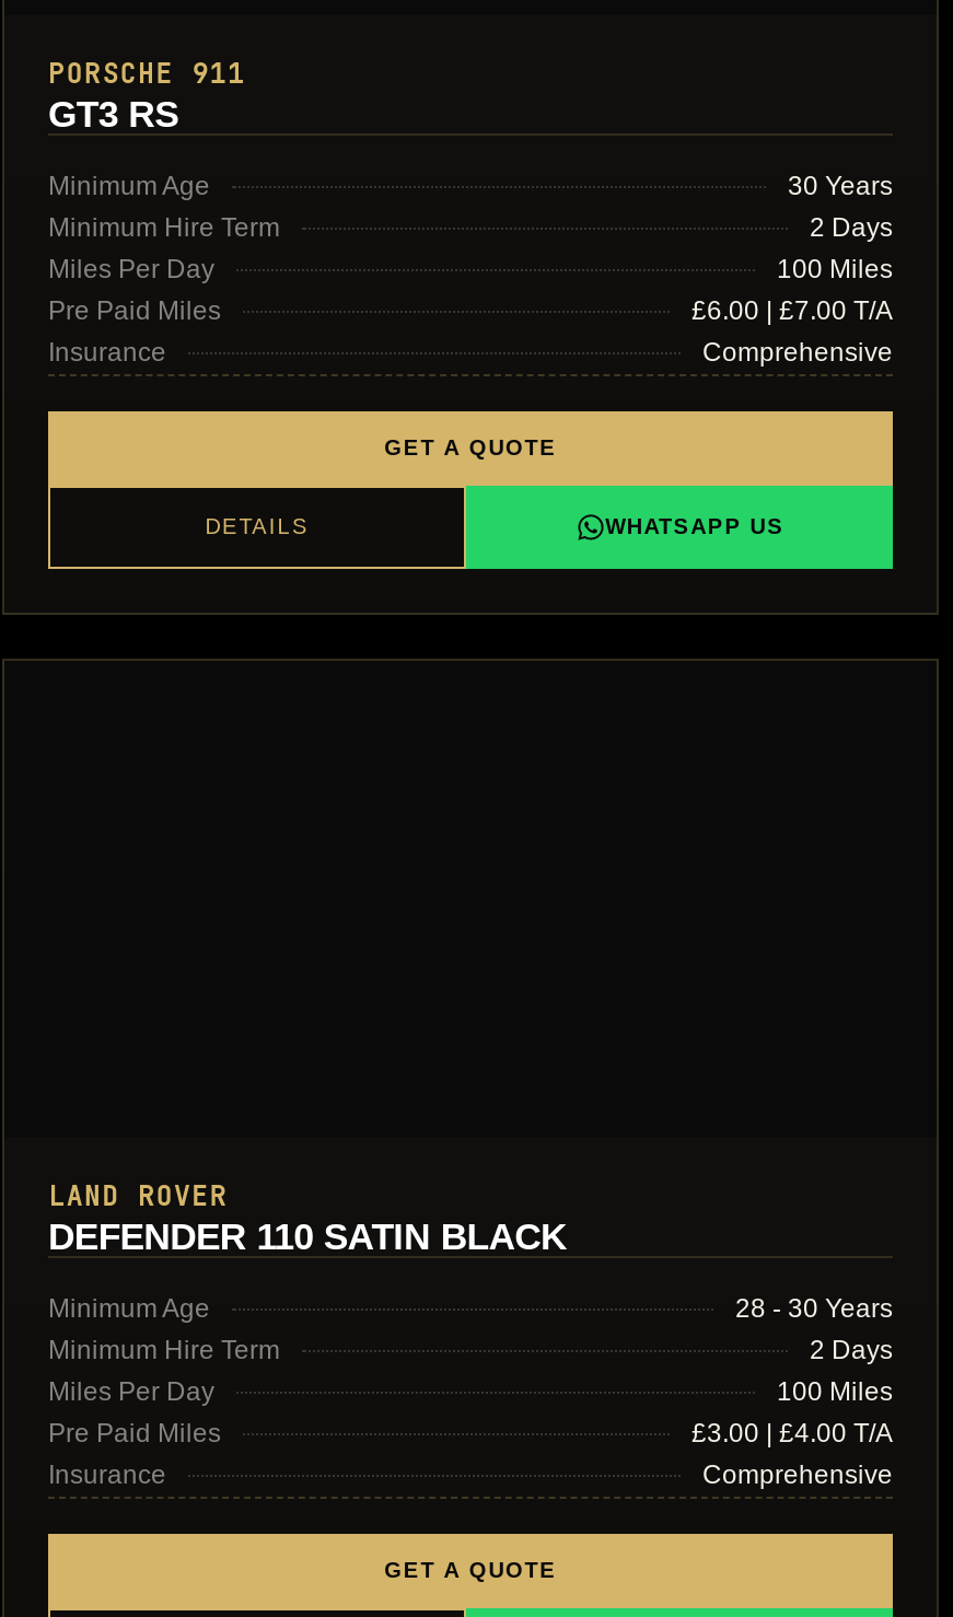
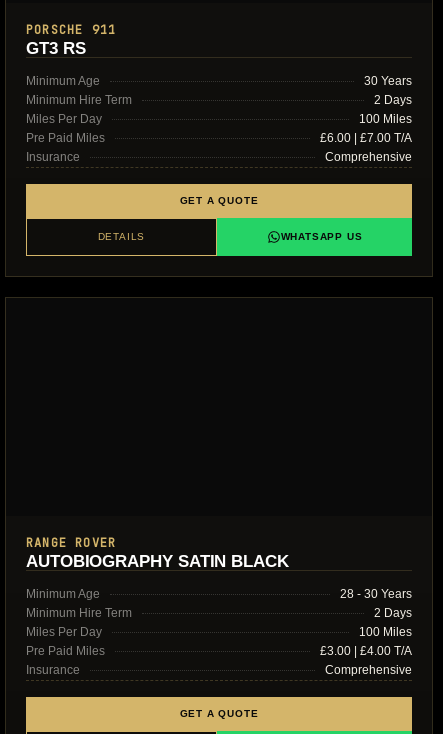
- LAND ROVER
- DEFENDER 110 SATIN BLACK
+ RANGE ROVER
+ AUTOBIOGRAPHY SATIN BLACK
